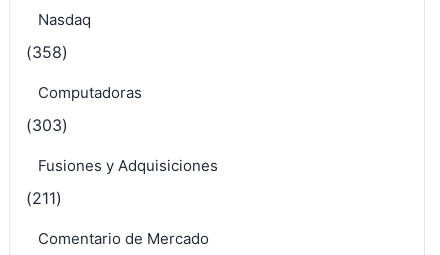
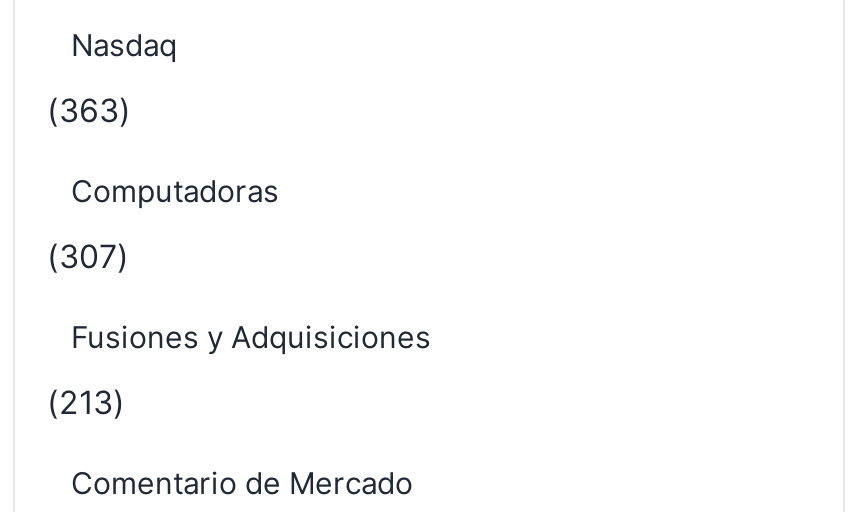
- (358)
+ (363)

- (303)
+ (307)

- (211)
+ (213)
